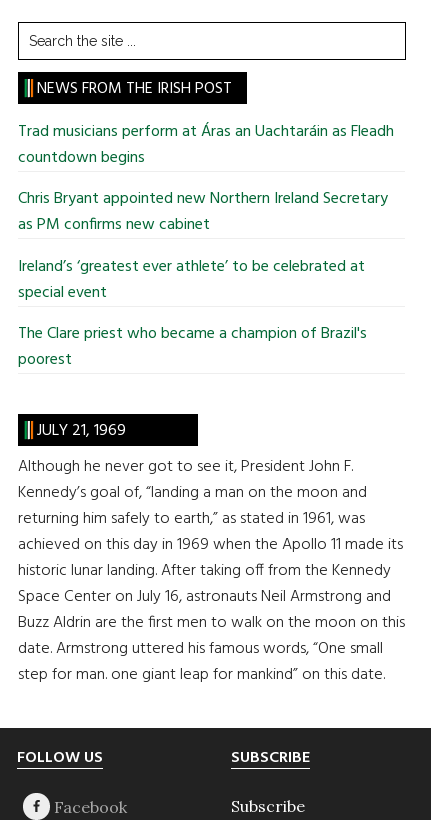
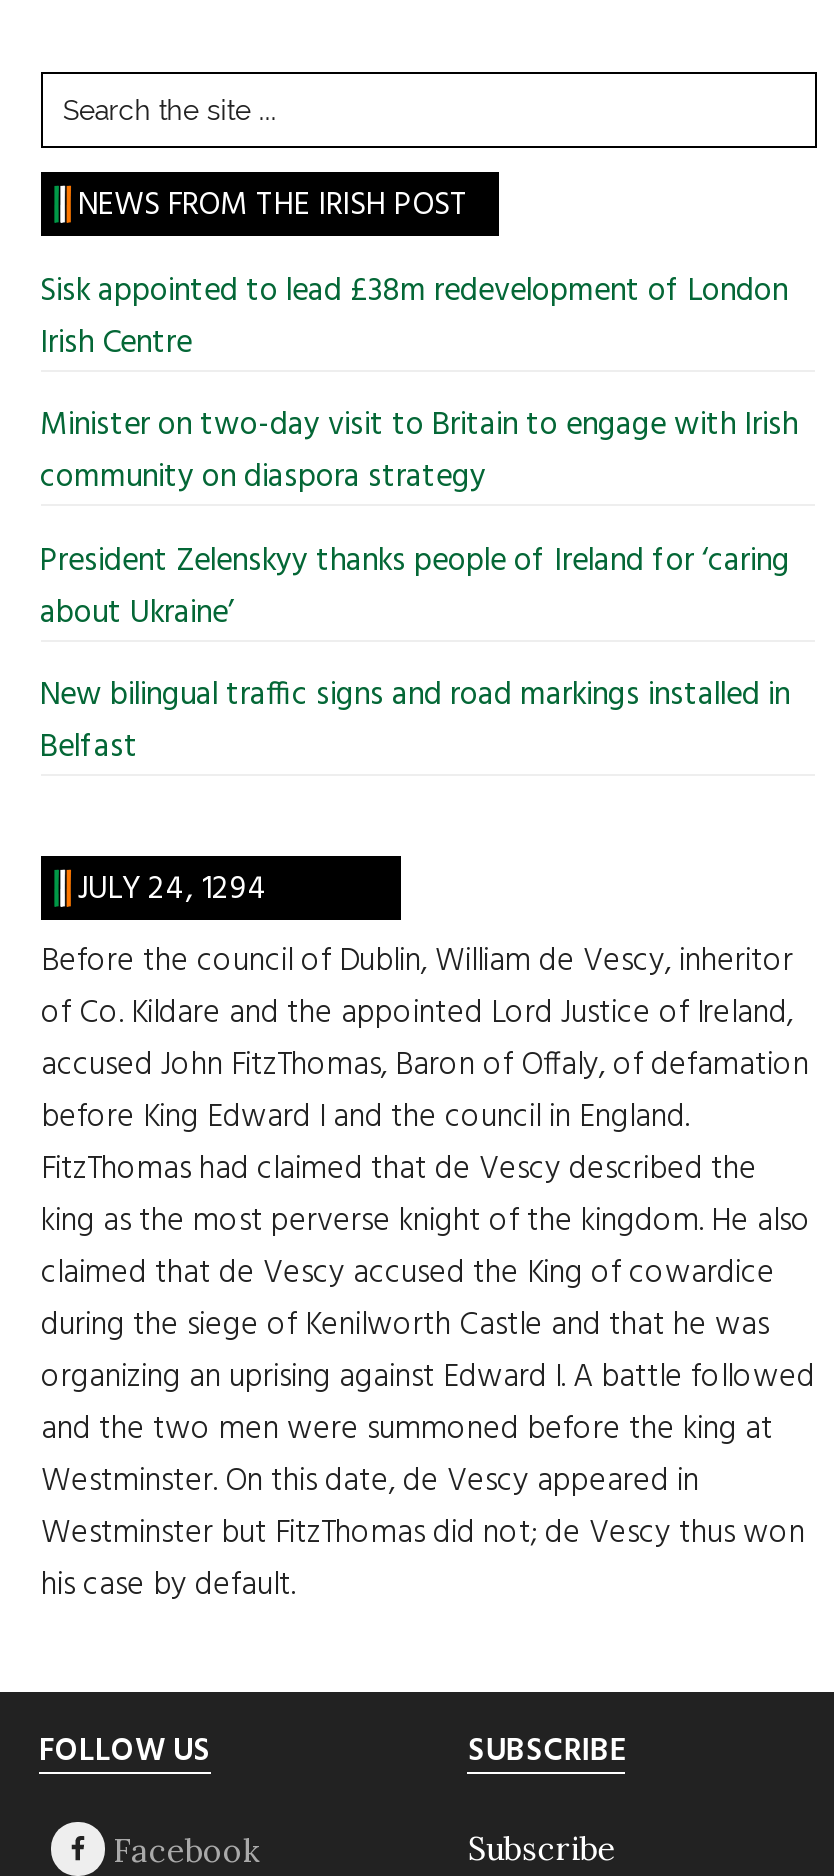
- Trad musicians perform at Áras an Uachtaráin as Fleadh
- countdown begins
+ Sisk appointed to lead £38m redevelopment of London
+ Irish Centre

- Chris Bryant appointed new Northern Ireland Secretary
- as PM confirms new cabinet
+ Minister on two-day visit to Britain to engage with Irish
+ community on diaspora strategy

- Ireland’s ‘greatest ever athlete’ to be celebrated at
- special event
+ President Zelenskyy thanks people of Ireland for ‘caring
+ about Ukraine’

- The Clare priest who became a champion of Brazil's
- poorest
+ New bilingual traffic signs and road markings installed in
+ Belfast

- JULY 21, 1969
- Although he never got to see it, President John F.
- Kennedy’s goal of, “landing a man on the moon and
- returning him safely to earth,” as stated in 1961, was
- achieved on this day in 1969 when the Apollo 11 made its
- historic lunar landing. After taking off from the Kennedy
- Space Center on July 16, astronauts Neil Armstrong and
- Buzz Aldrin are the first men to walk on the moon on this
- date. Armstrong uttered his famous words, “One small
- step for man. one giant leap for mankind” on this date.
+ JULY 24, 1294
+ Before the council of Dublin, William de Vescy, inheritor
+ of Co. Kildare and the appointed Lord Justice of Ireland,
+ accused John FitzThomas, Baron of Offaly, of defamation
+ before King Edward I and the council in England.
+ FitzThomas had claimed that de Vescy described the
+ king as the most perverse knight of the kingdom. He also
+ claimed that de Vescy accused the King of cowardice
+ during the siege of Kenilworth Castle and that he was
+ organizing an uprising against Edward I. A battle followed
+ and the two men were summoned before the king at
+ Westminster. On this date, de Vescy appeared in
+ Westminster but FitzThomas did not; de Vescy thus won
+ his case by default.
